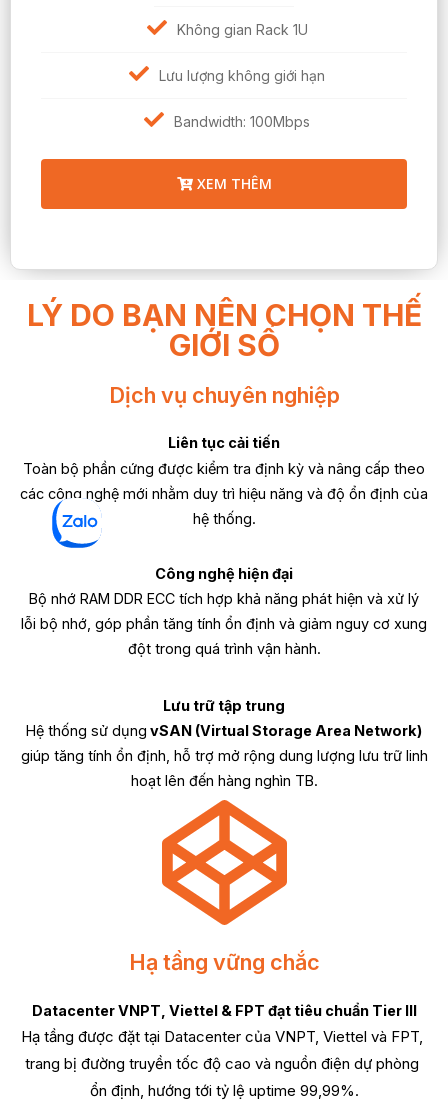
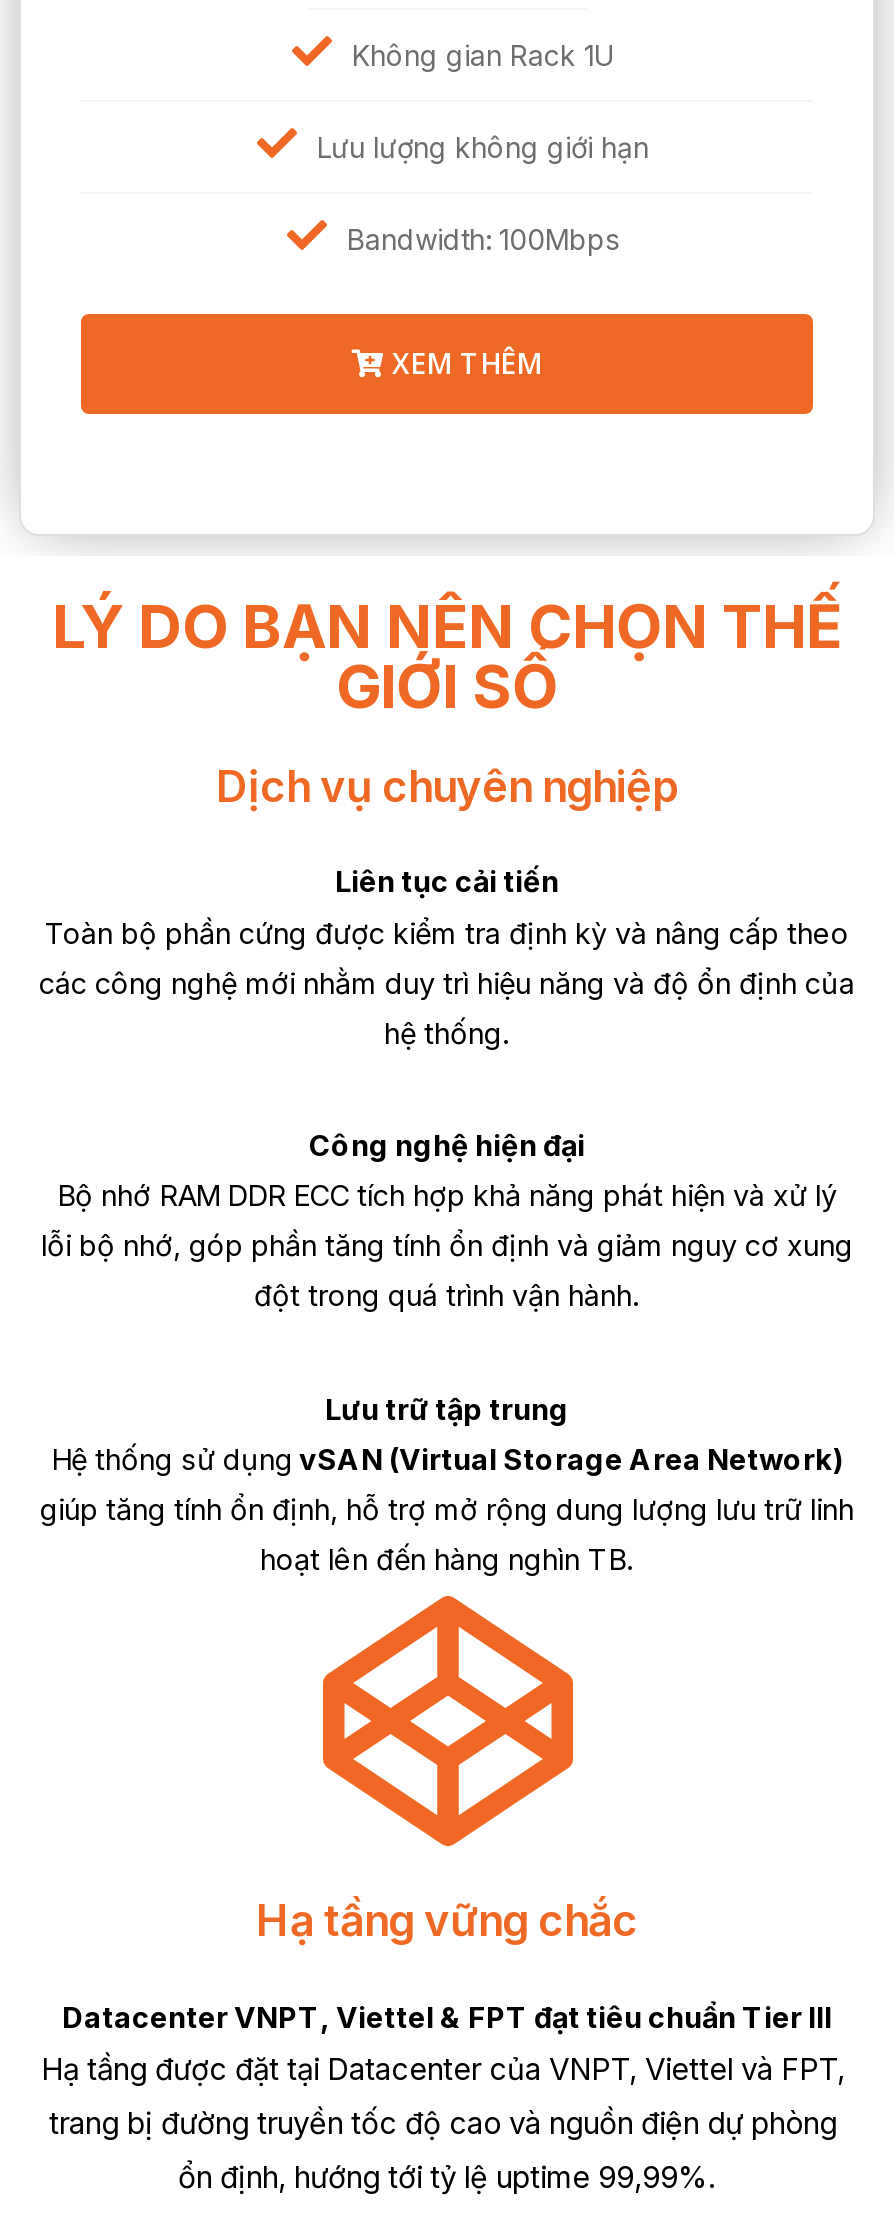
- [image]
